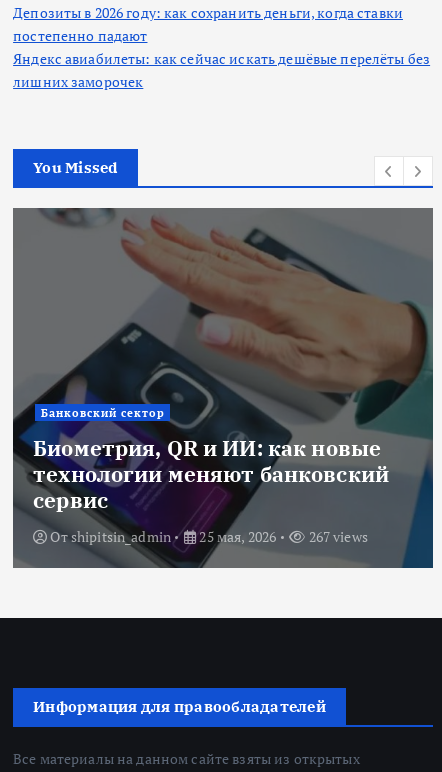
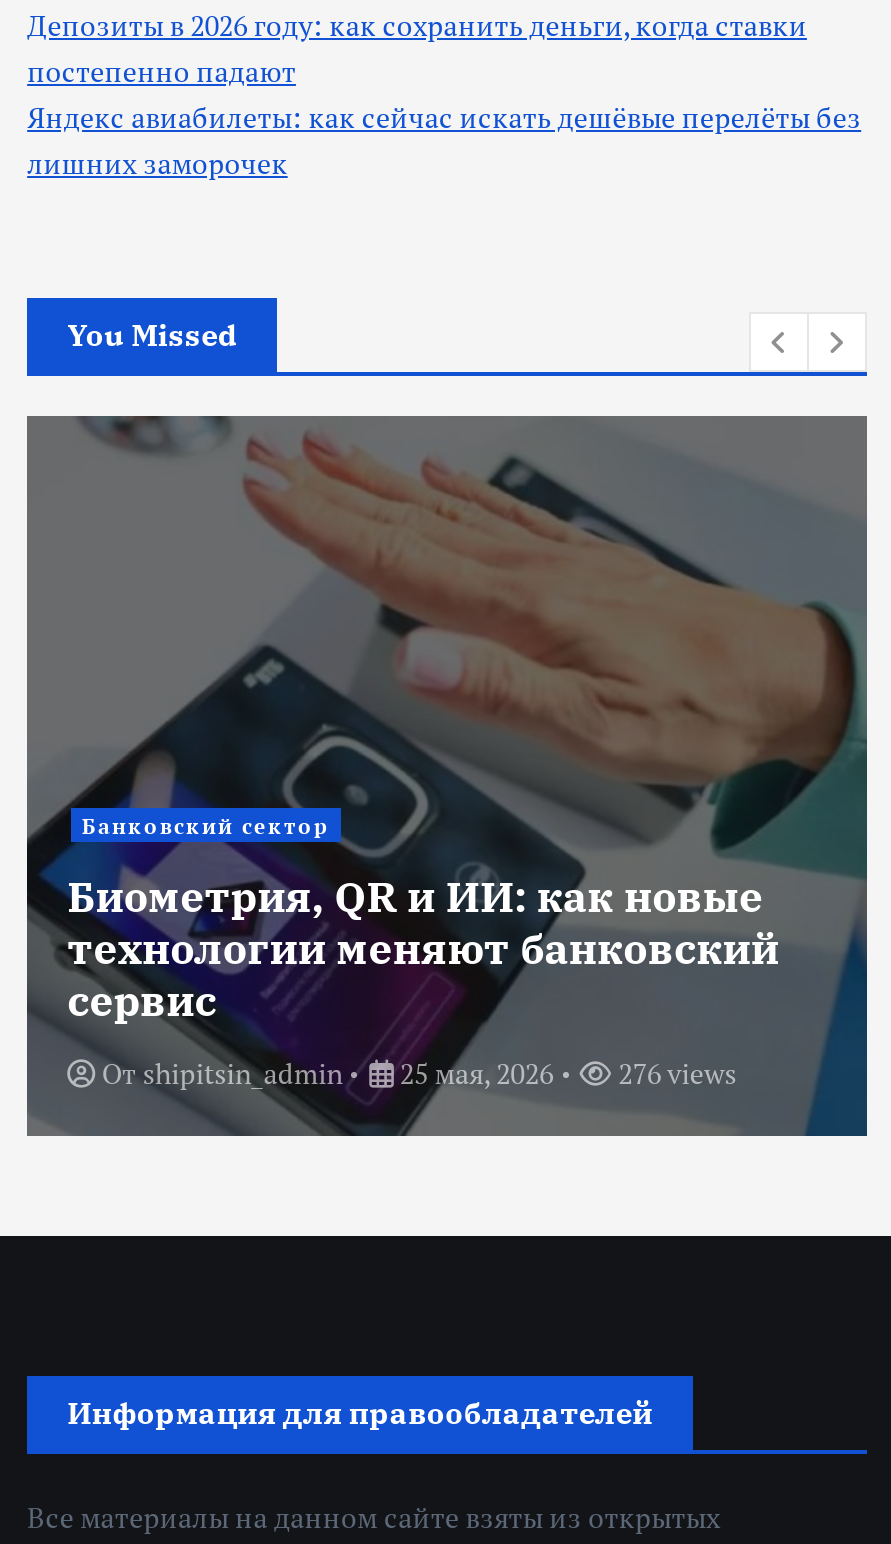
- 267 views
+ 276 views
